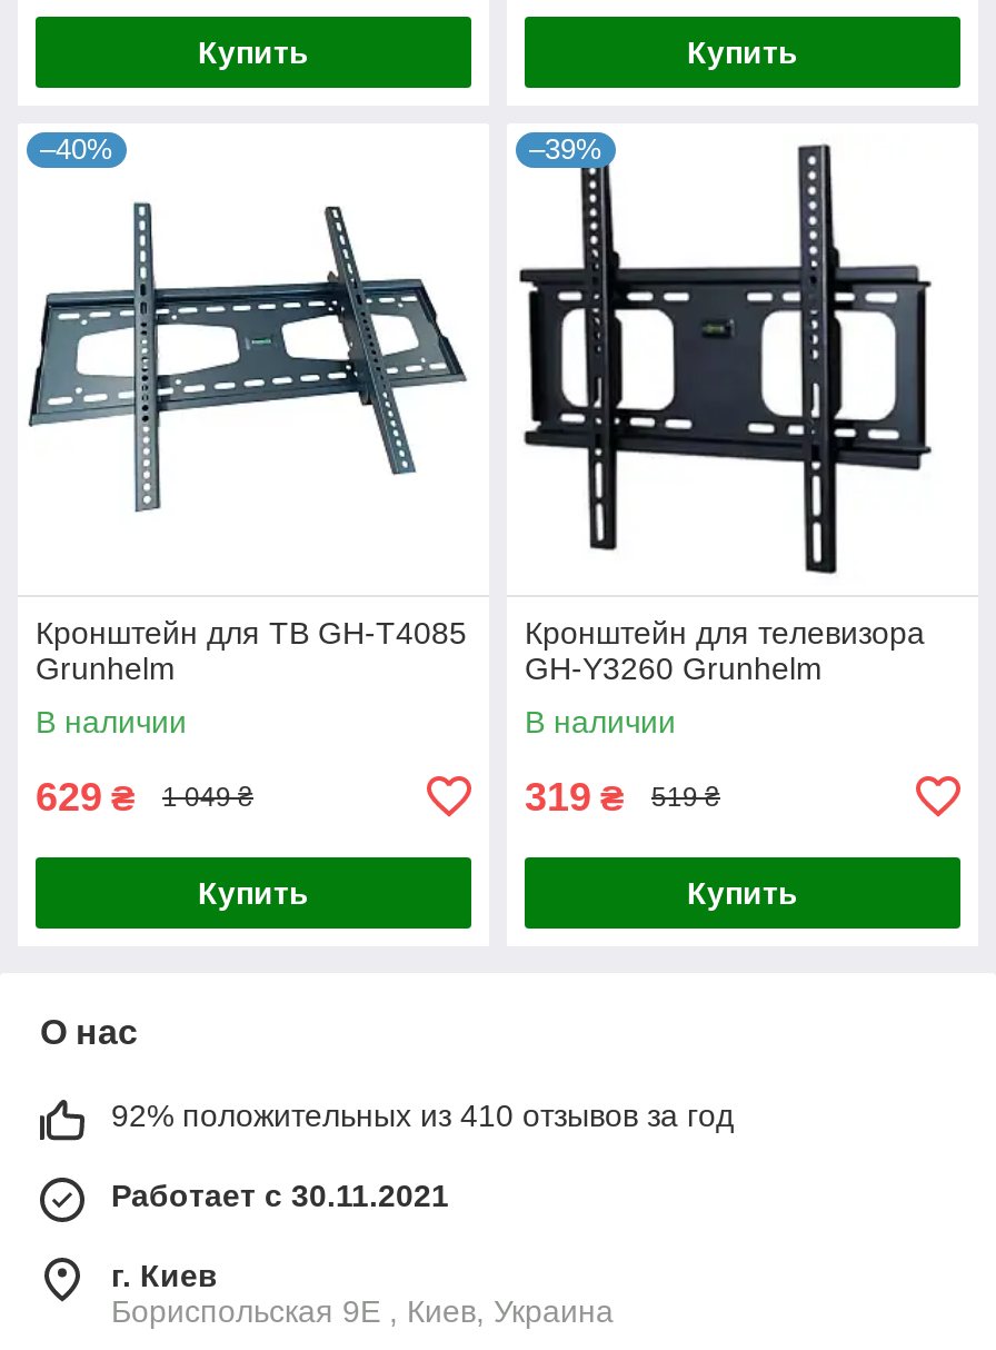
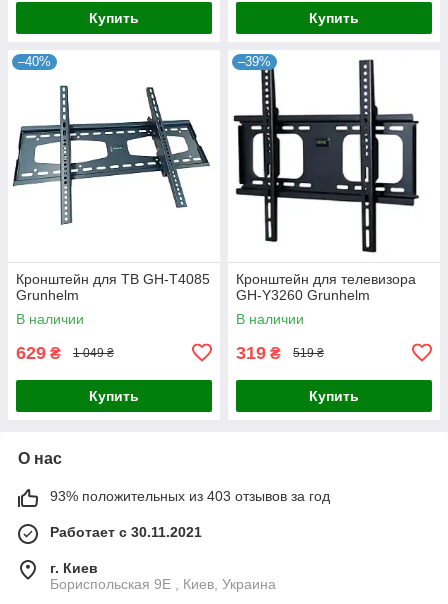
- 92% положительных из 410 отзывов за год
+ 93% положительных из 403 отзывов за год
